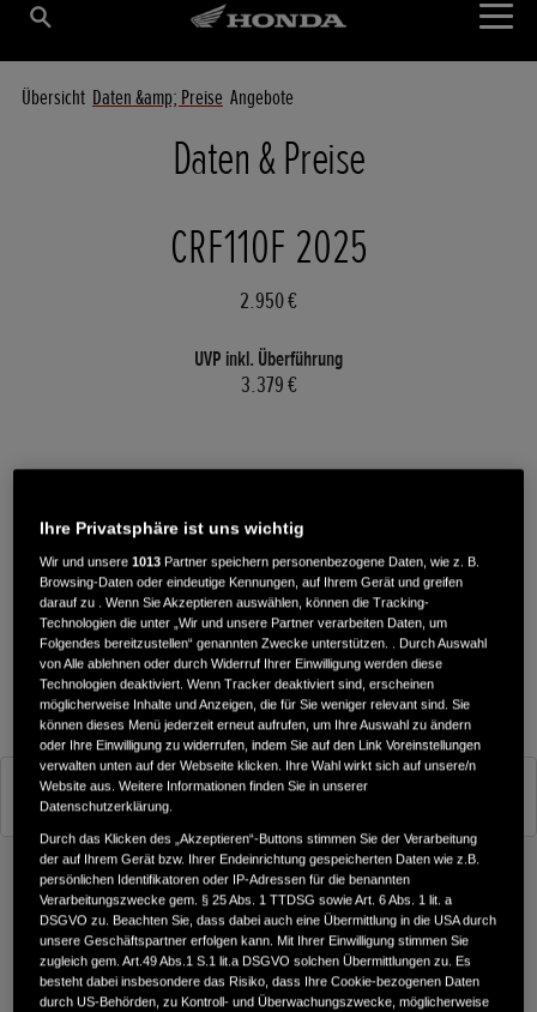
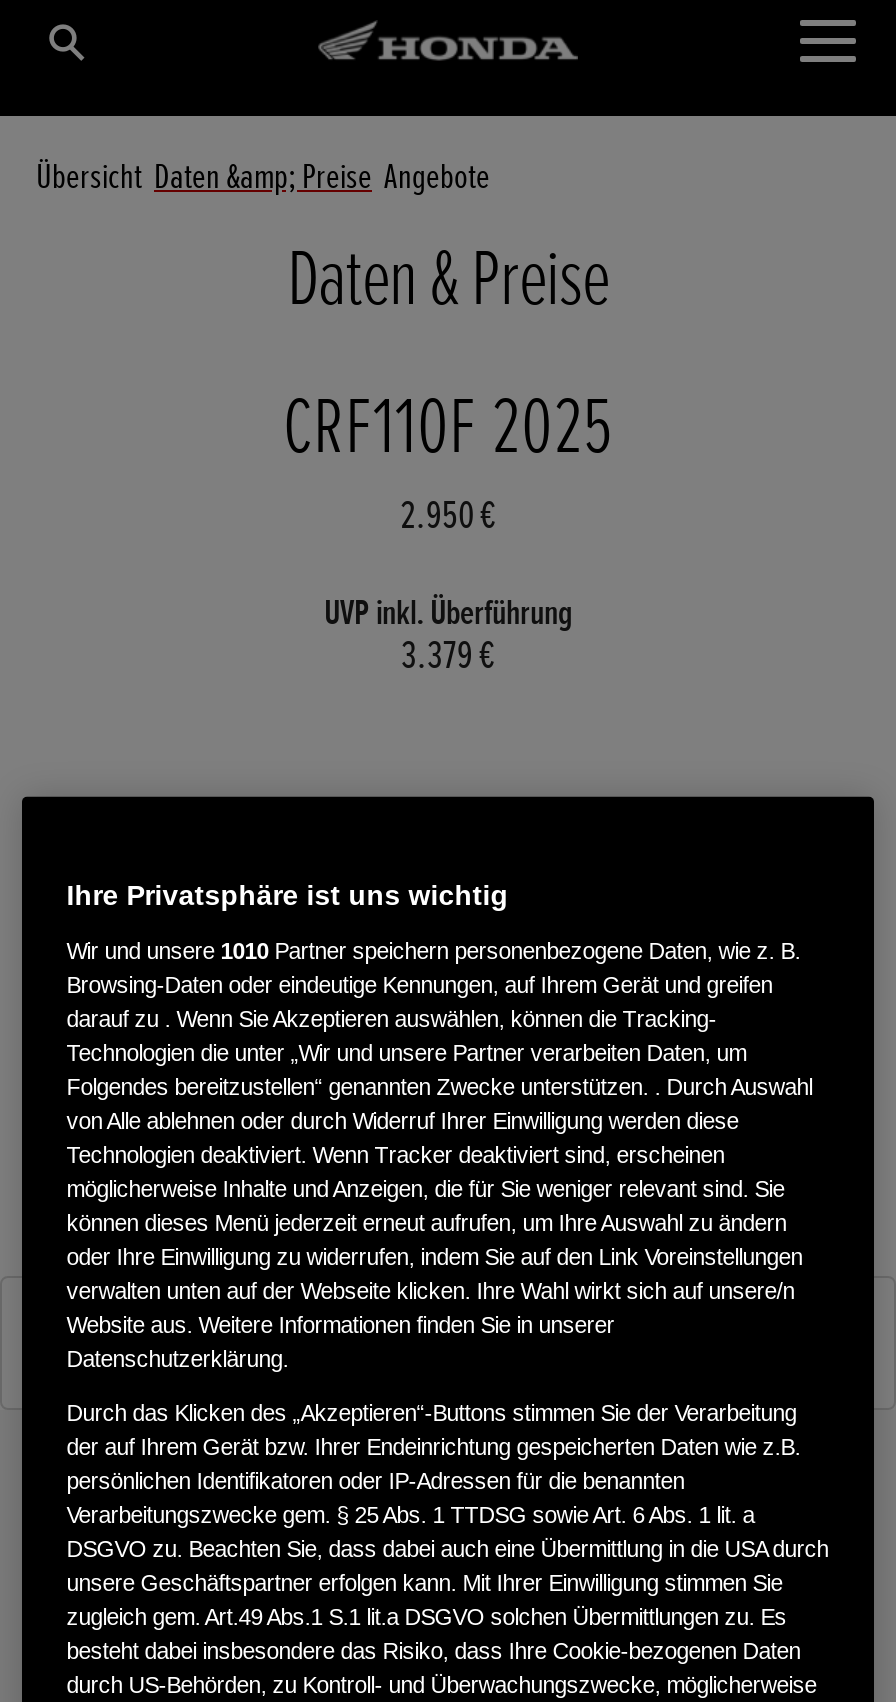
- Wir und unsere 1013 Partner speichern personenbezogene Daten, wie z. B.
+ Wir und unsere 1010 Partner speichern personenbezogene Daten, wie z. B.
